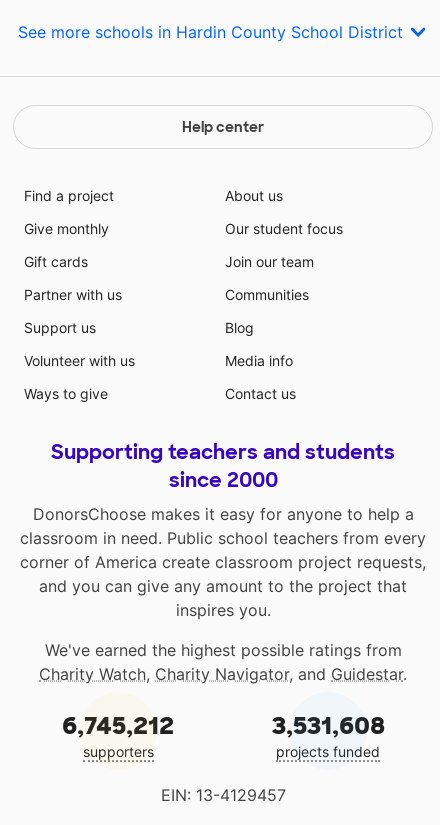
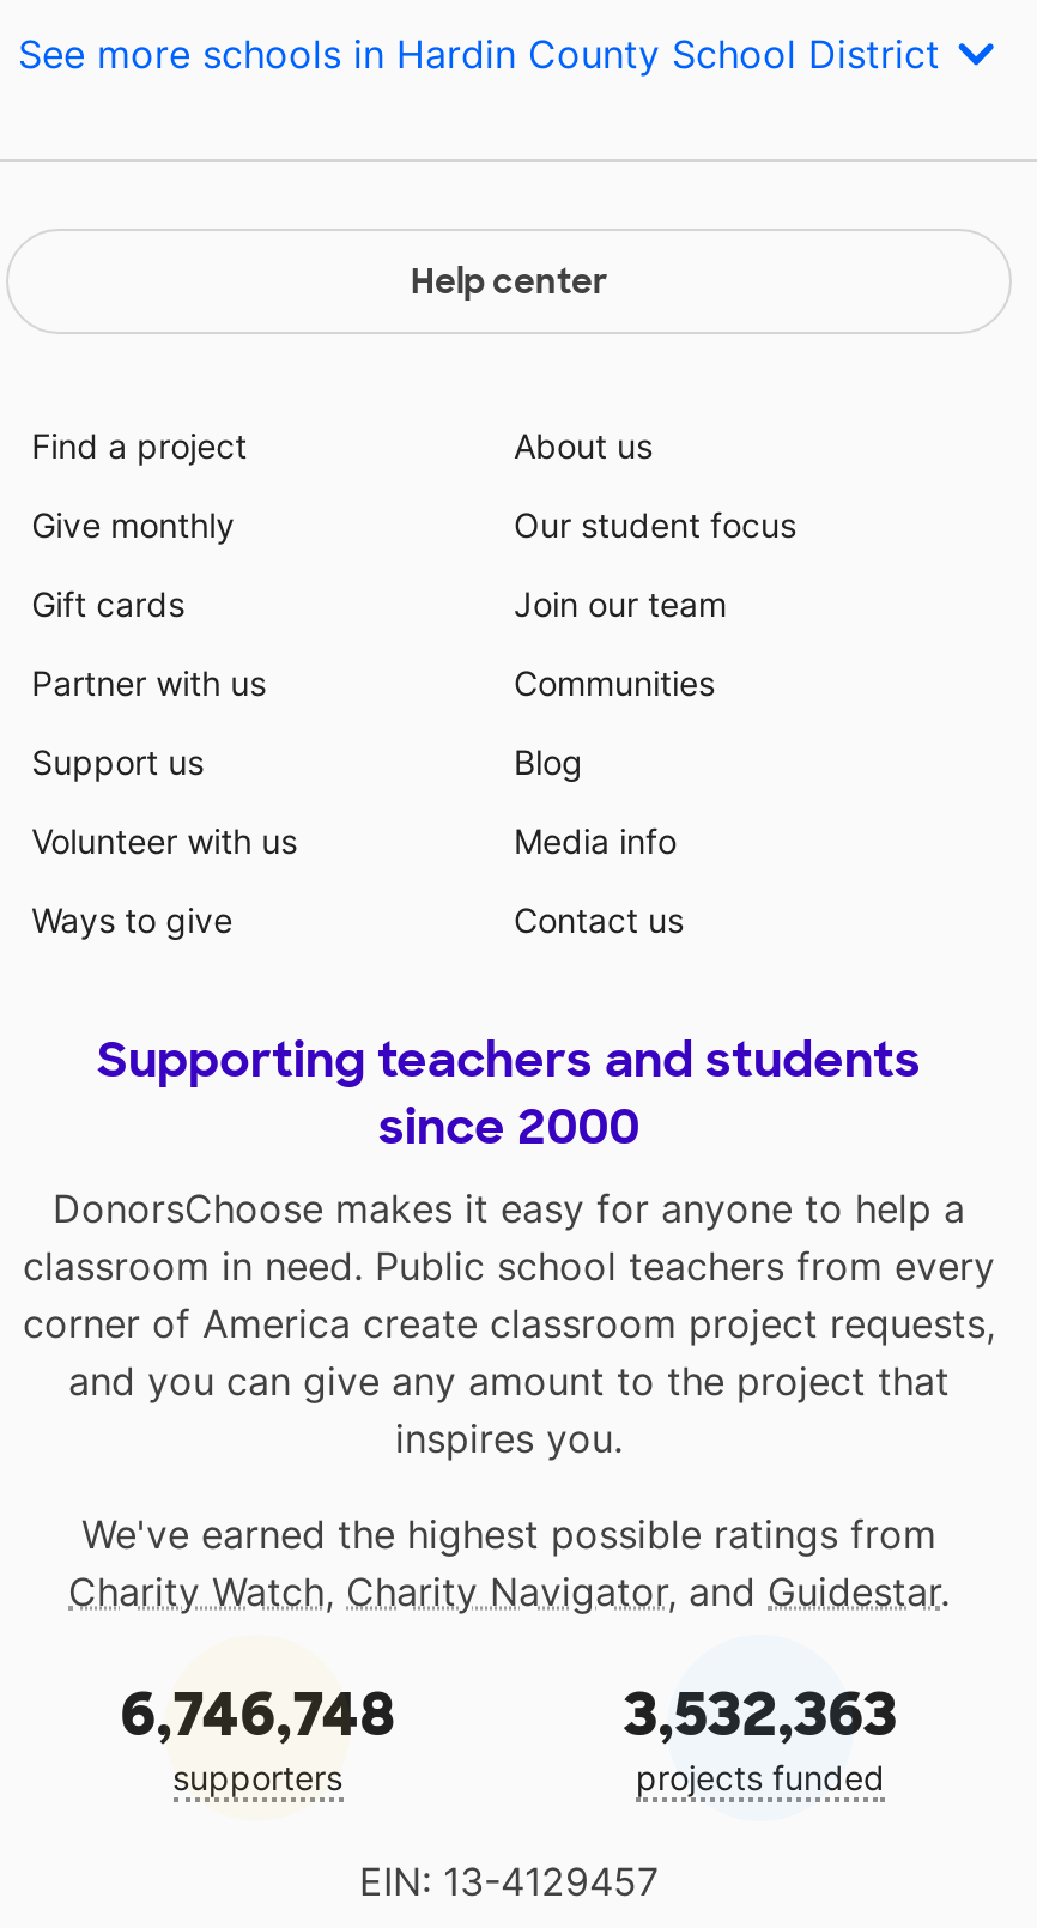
- 6,745,212
+ 6,746,748

- 3,531,608
+ 3,532,363
